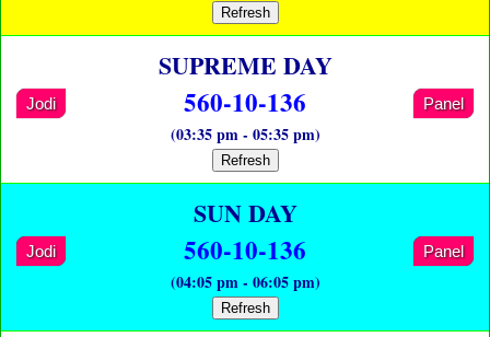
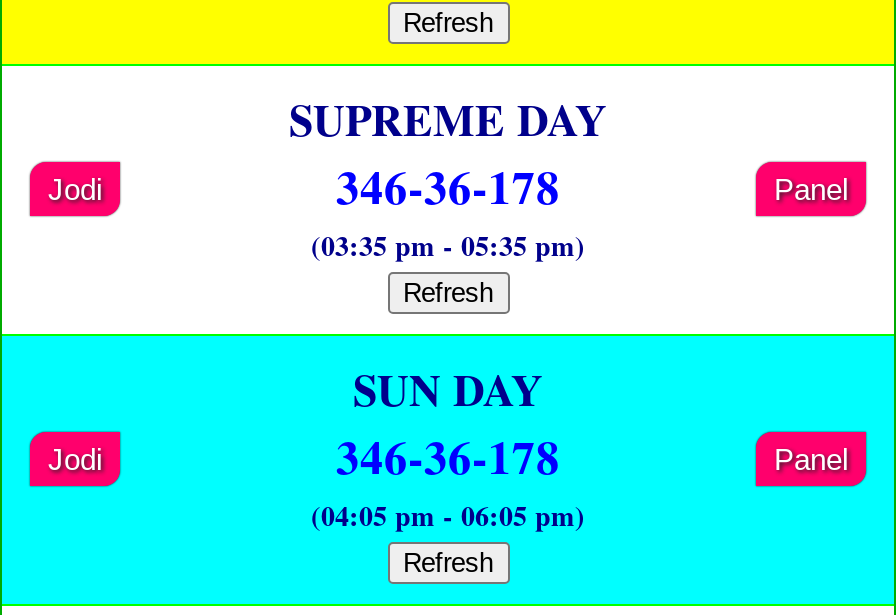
- 560-10-136
+ 346-36-178

- 560-10-136
+ 346-36-178
